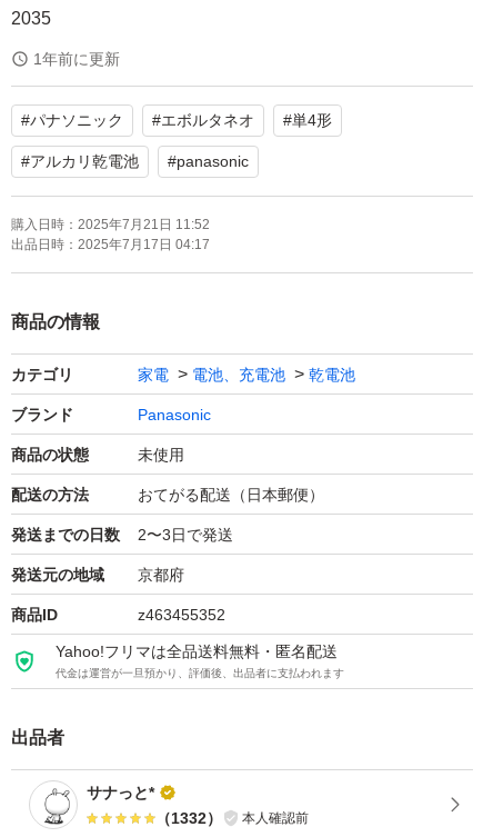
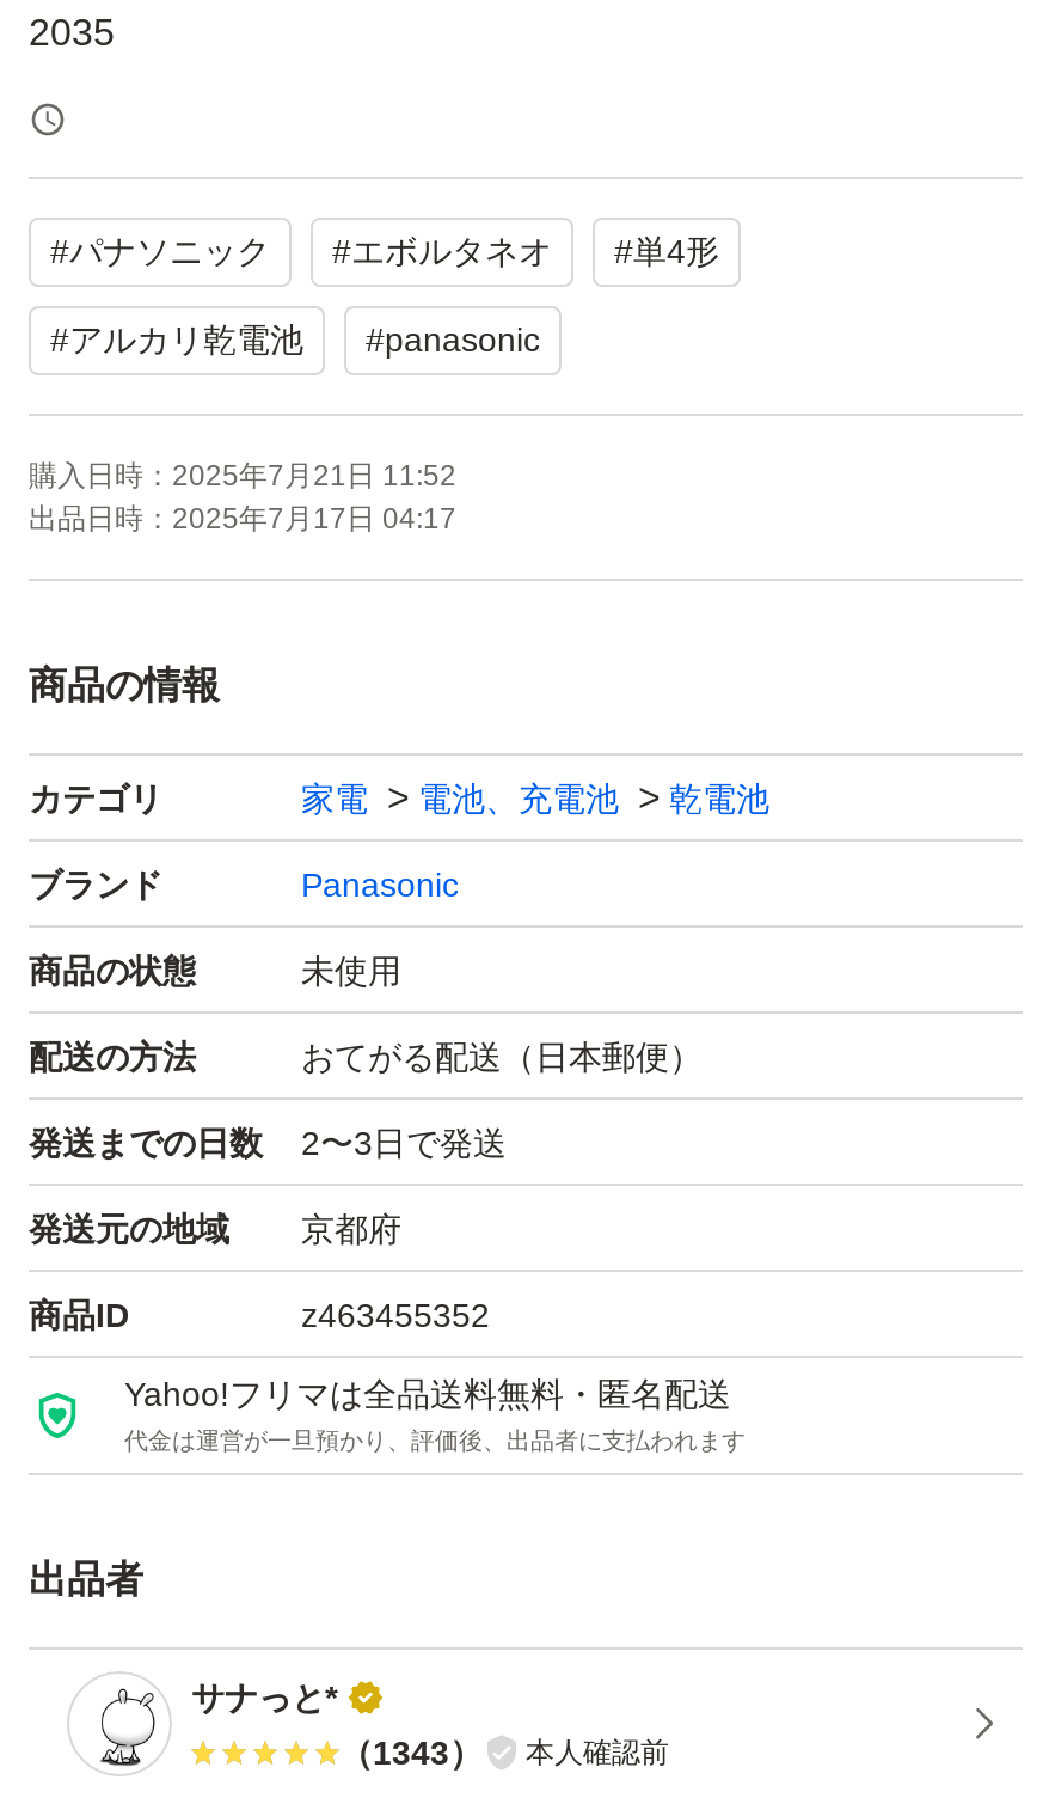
- 1年前に更新

- （1332） 本人確認前
+ （1343） 本人確認前
